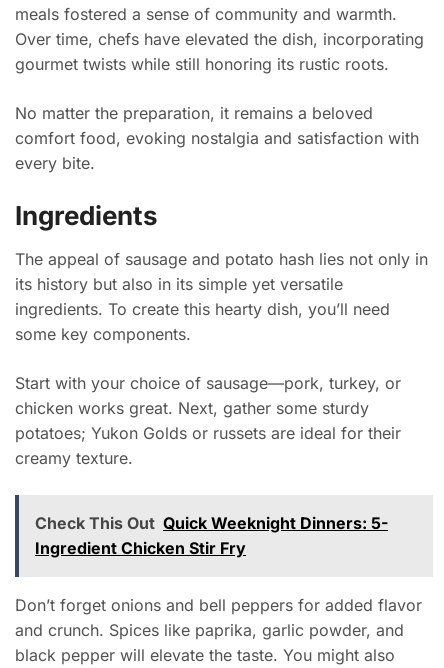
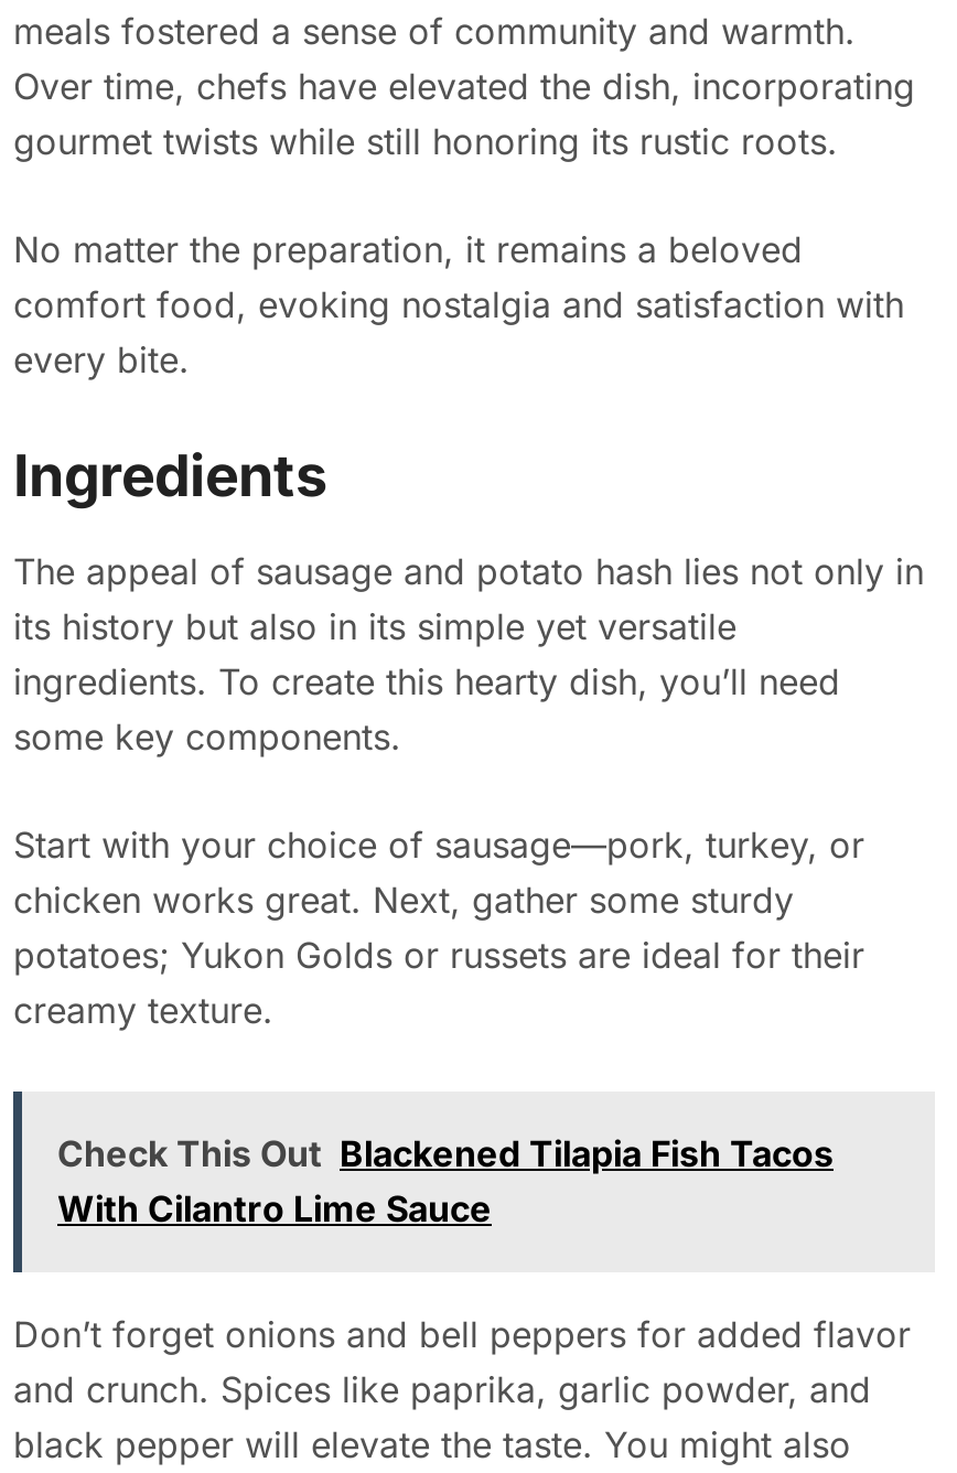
- Check This Out Quick Weeknight Dinners: 5-
- Ingredient Chicken Stir Fry
+ Check This Out Blackened Tilapia Fish Tacos
+ With Cilantro Lime Sauce
